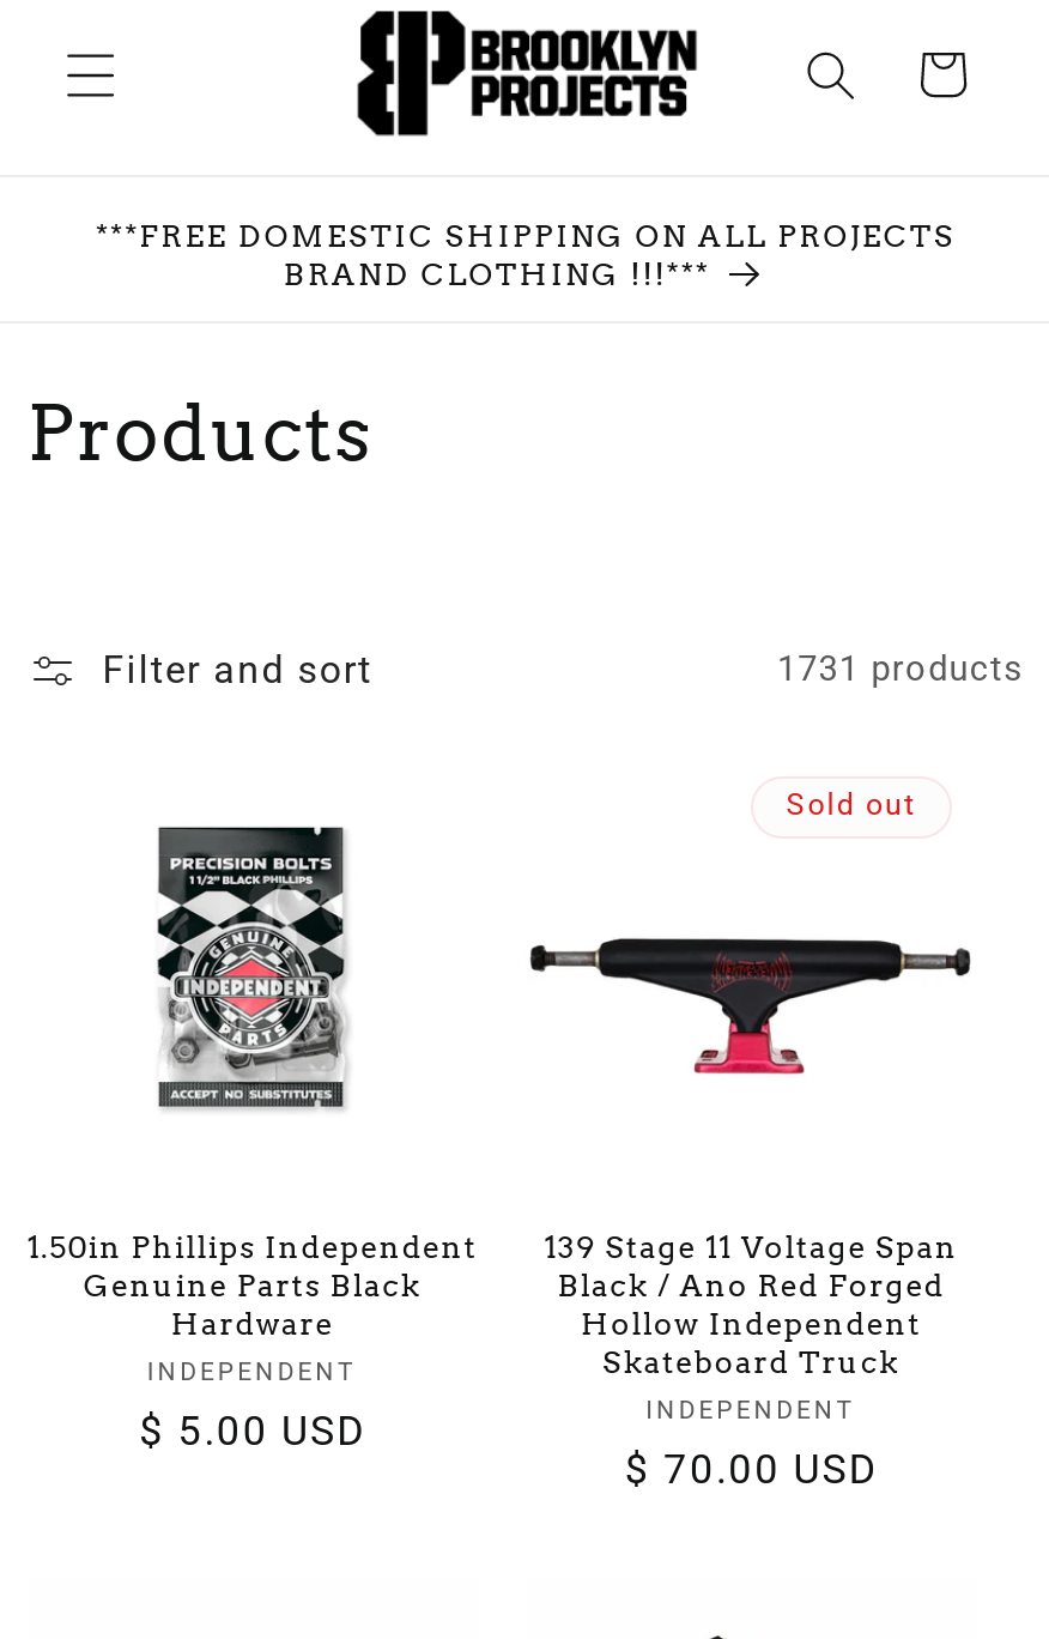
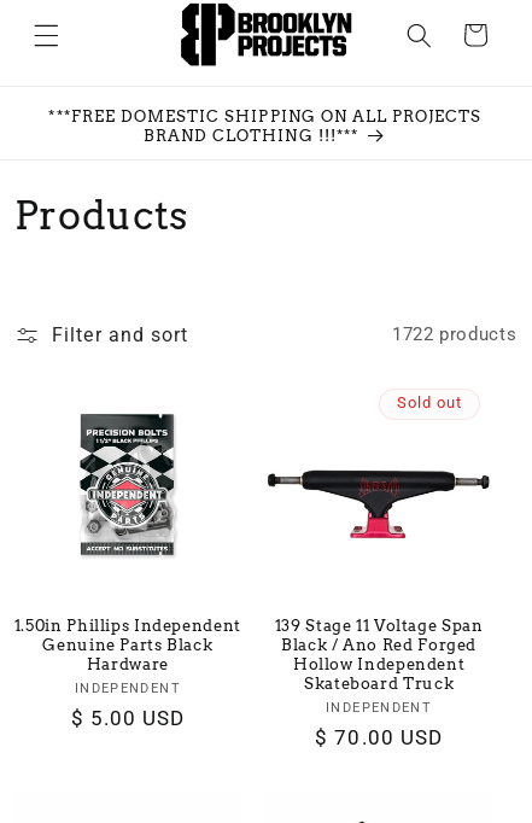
- 1731 products
+ 1722 products
